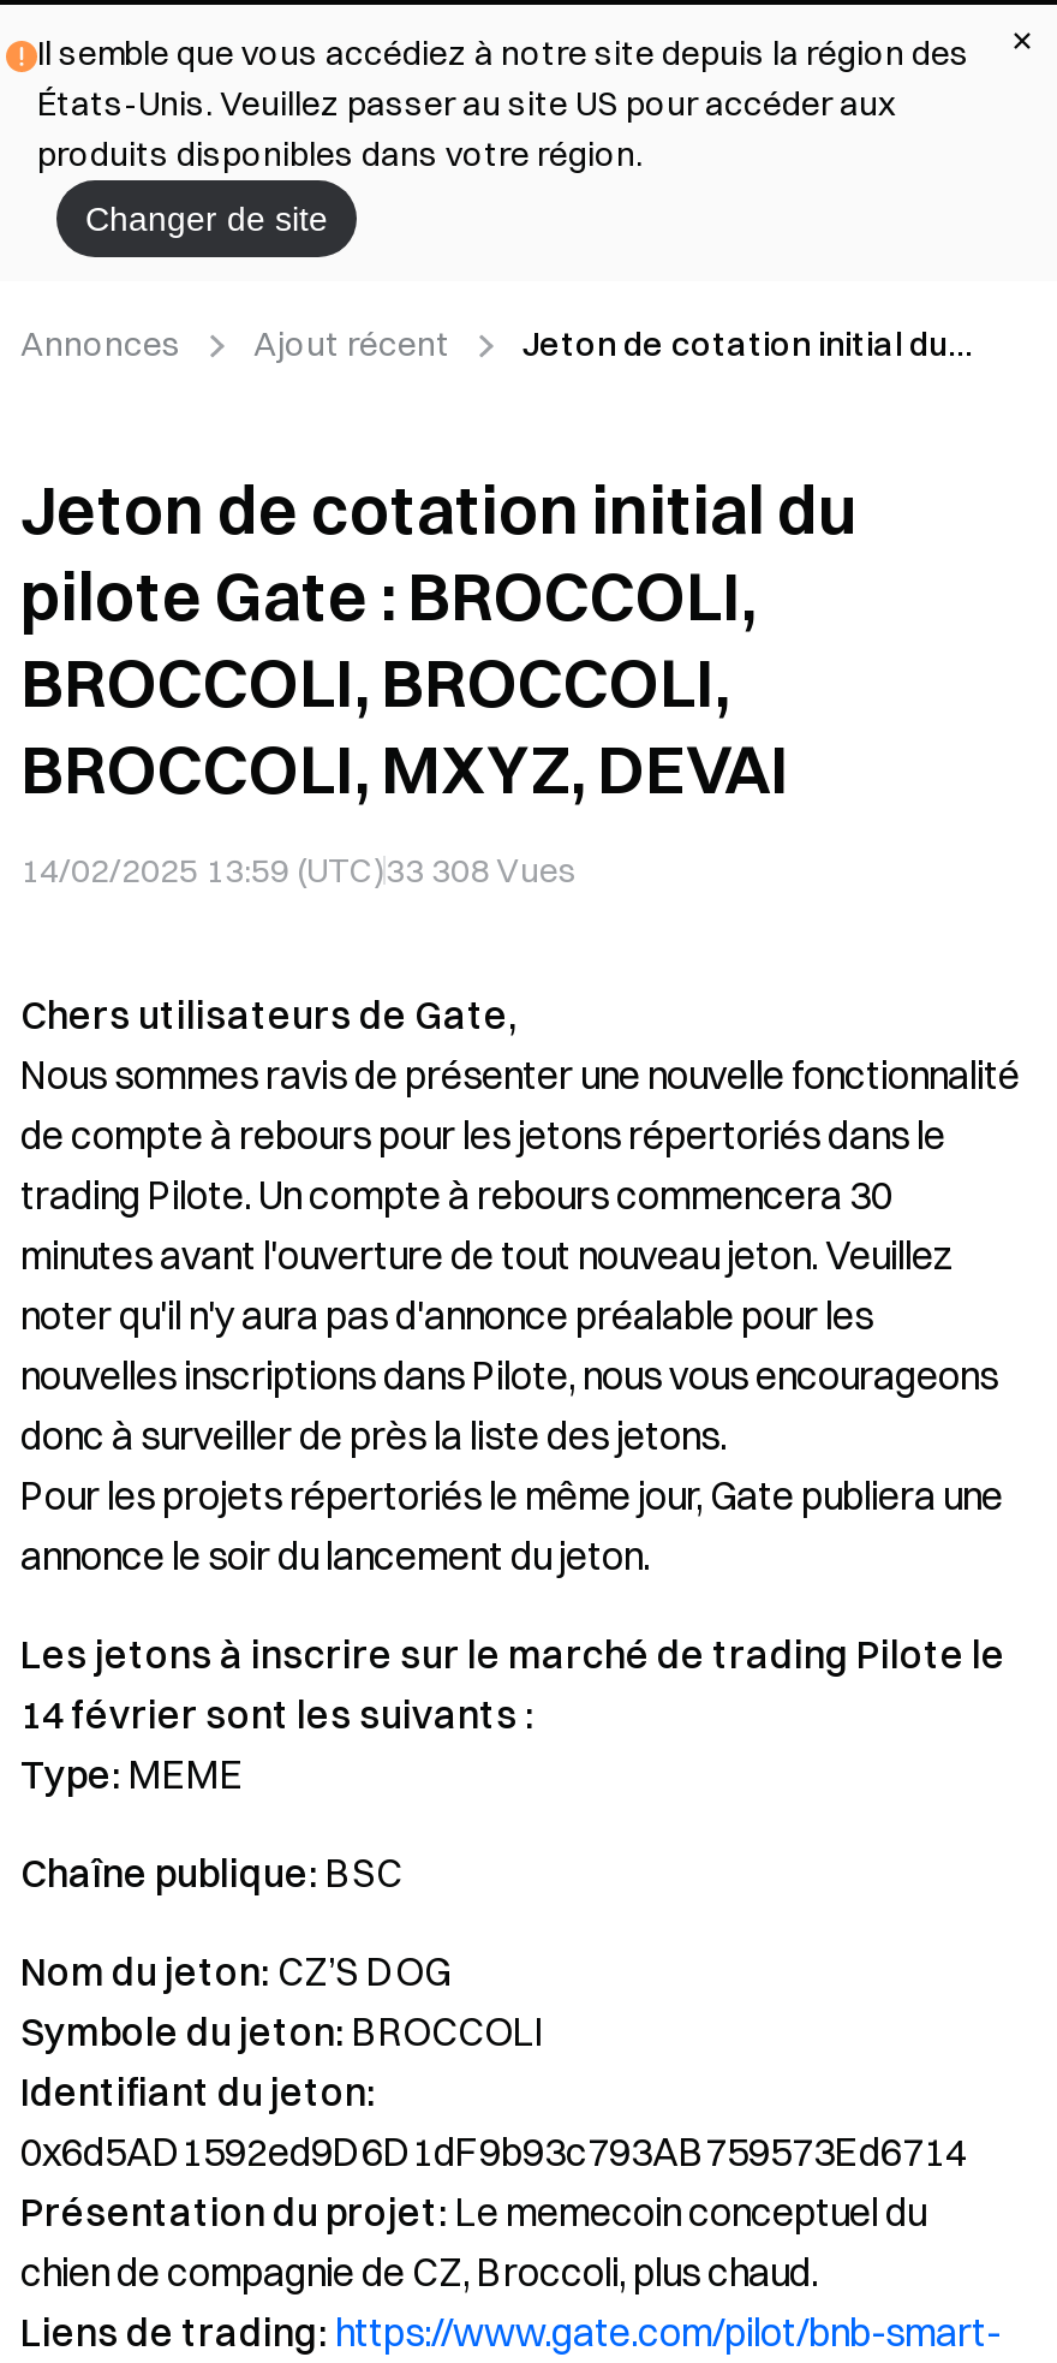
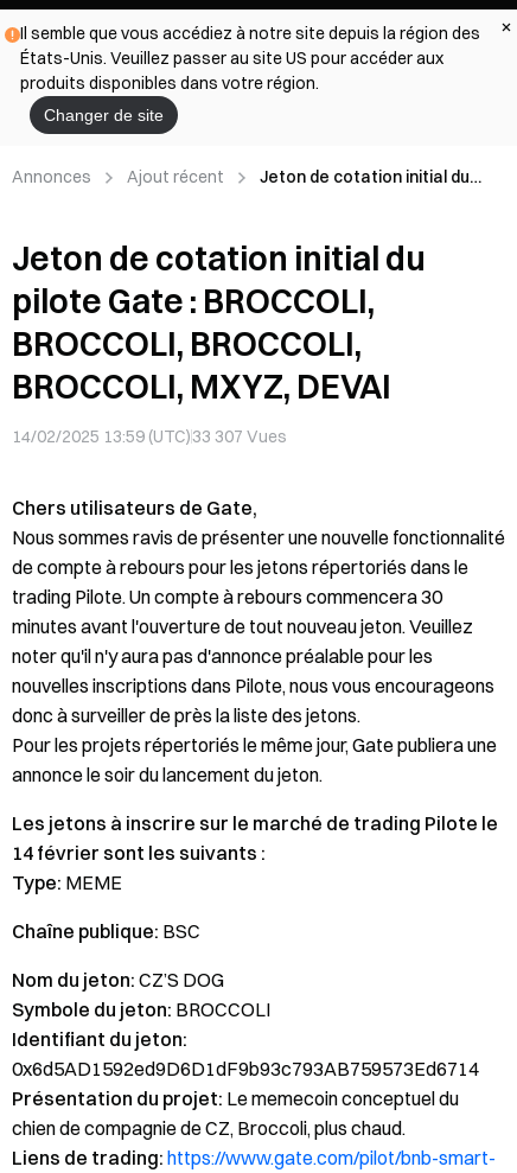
- 14/02/2025 13:59 (UTC)33 308 Vues
+ 14/02/2025 13:59 (UTC)33 307 Vues
